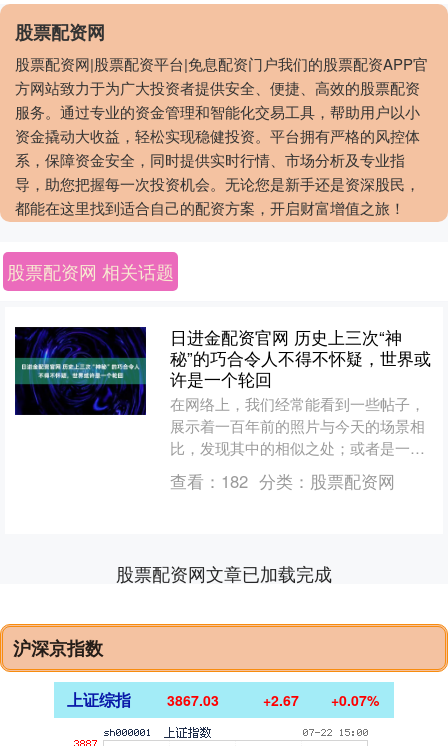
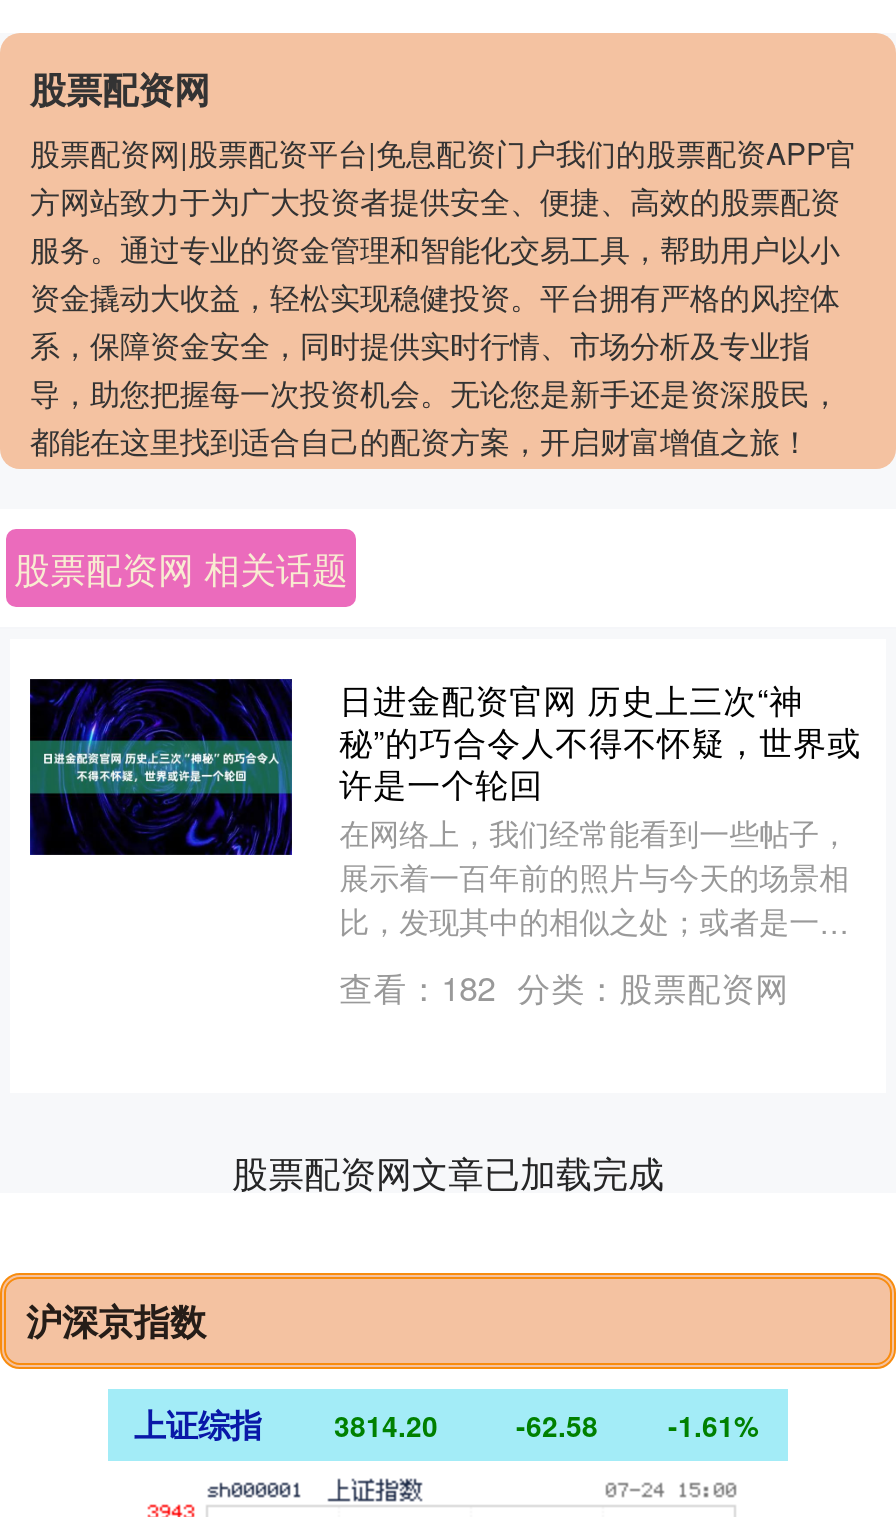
- 3867.03
+ 3814.20

- +2.67
+ -62.58

- +0.07%
+ -1.61%
